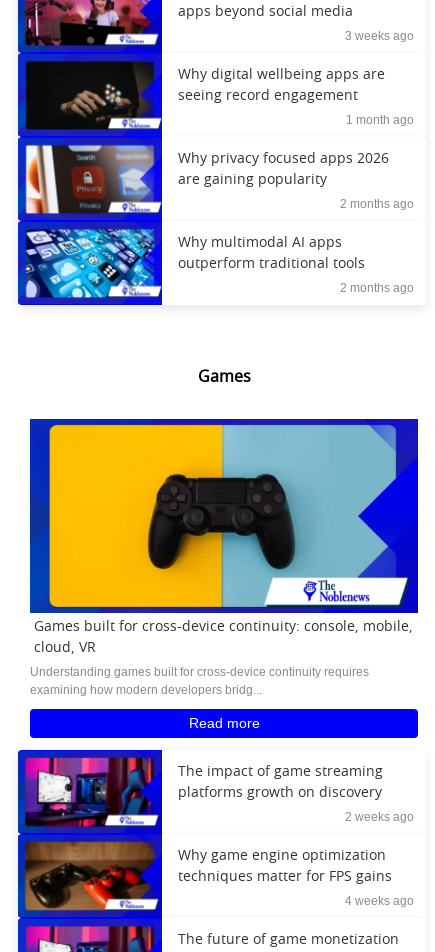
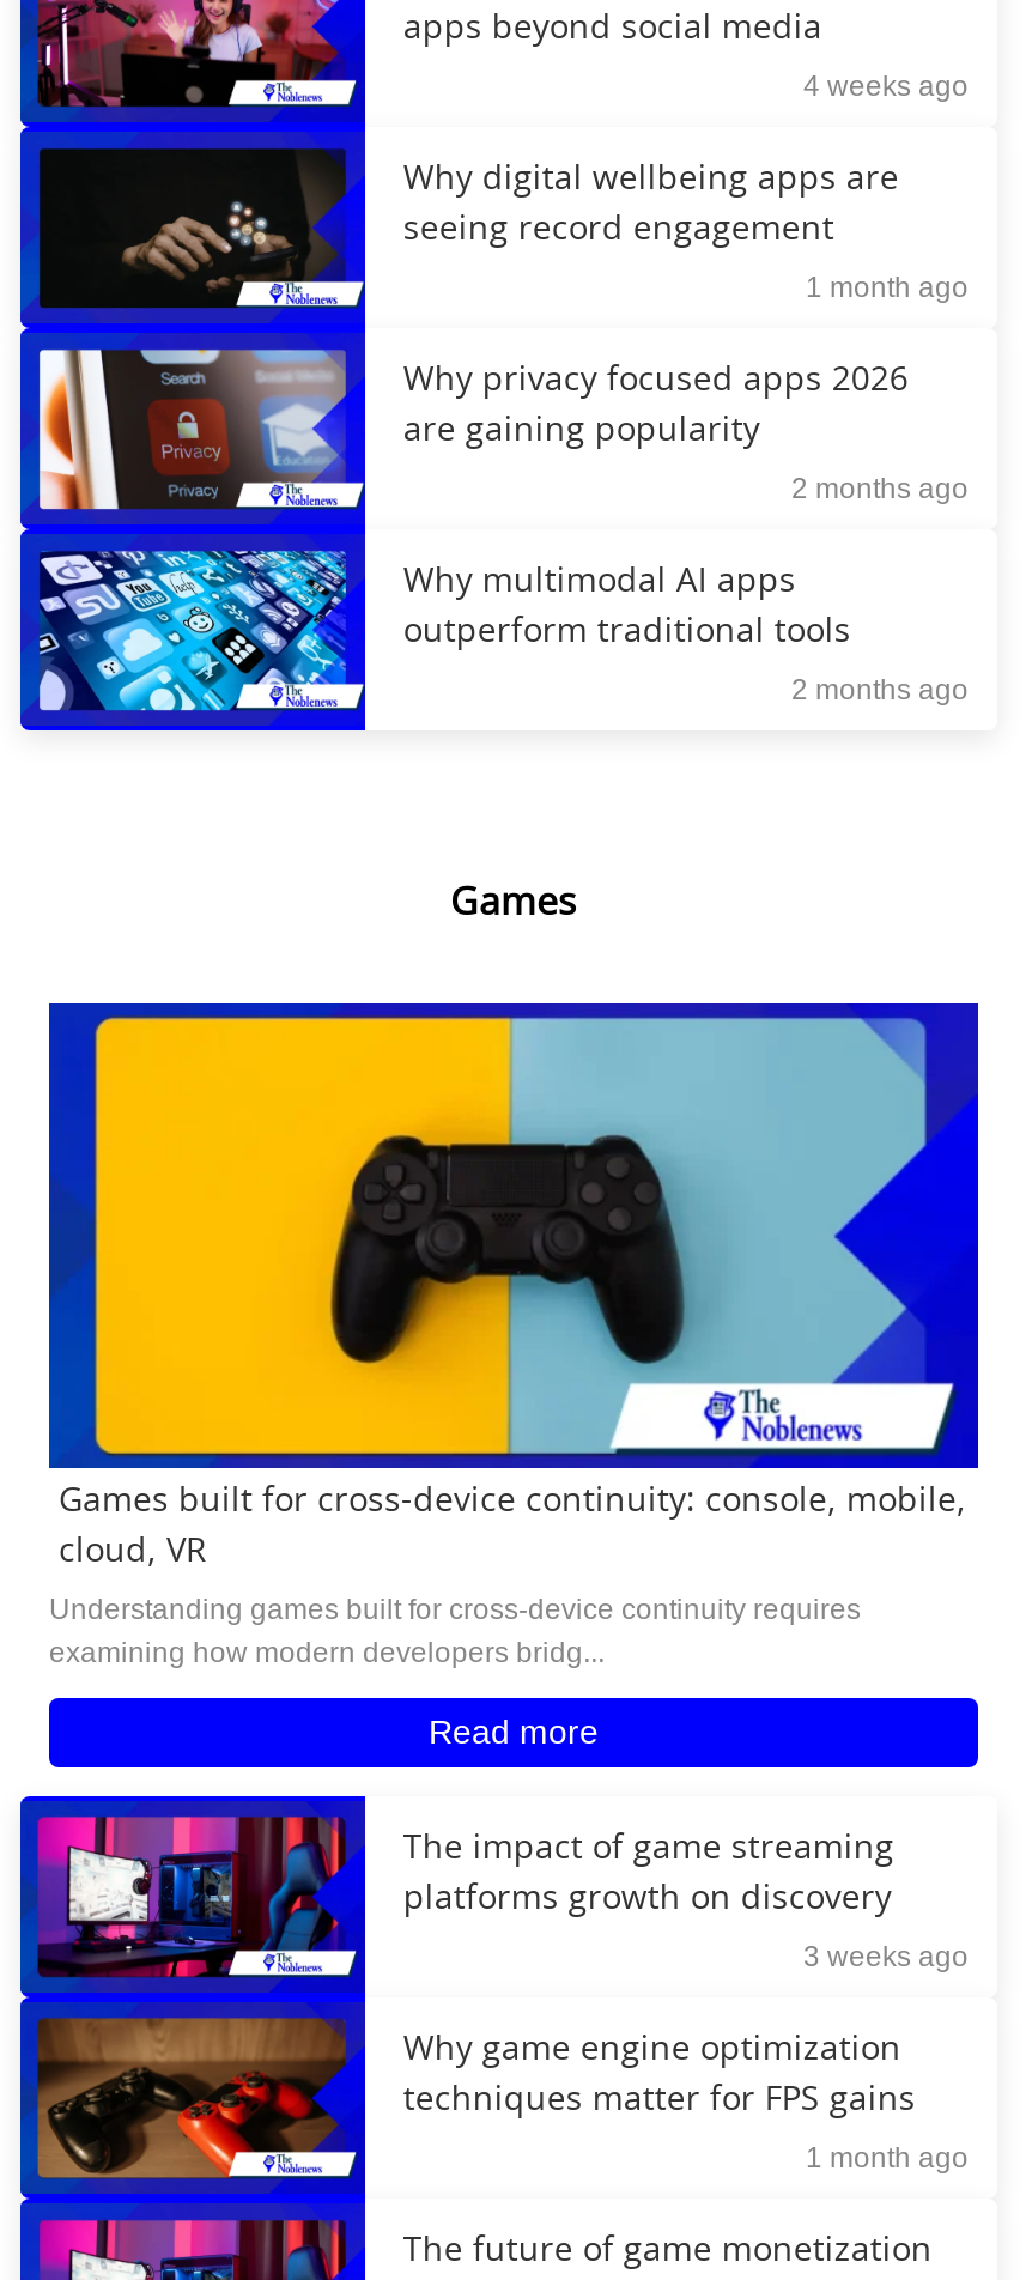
- 3 weeks ago
+ 4 weeks ago

- 2 weeks ago
+ 3 weeks ago

- 4 weeks ago
+ 1 month ago
